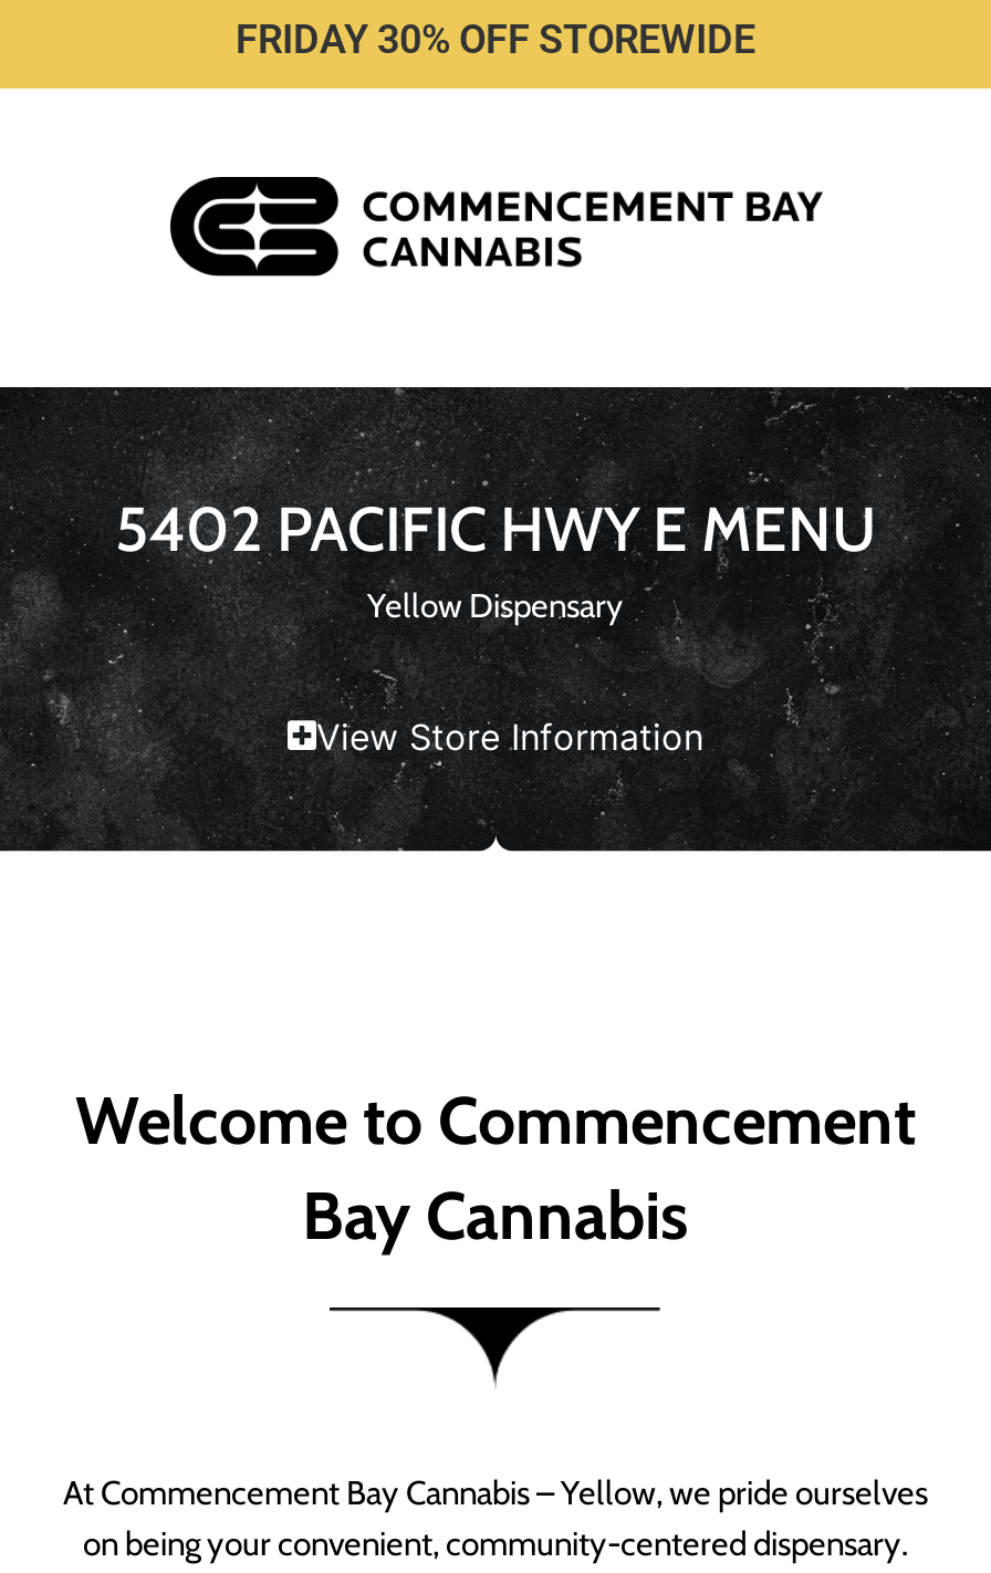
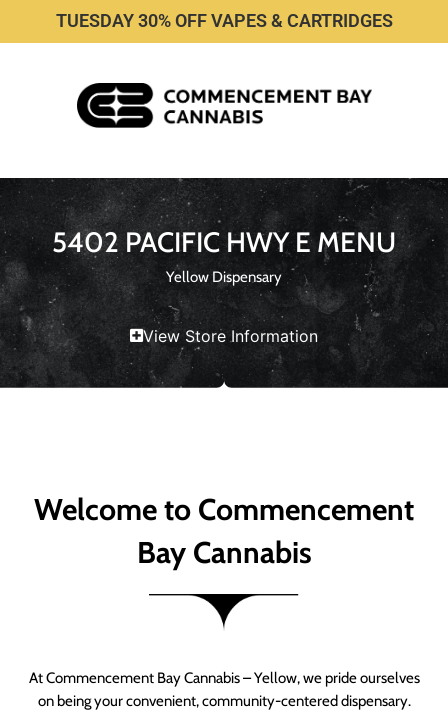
- FRIDAY 30% OFF STOREWIDE
+ TUESDAY 30% OFF VAPES & CARTRIDGES
